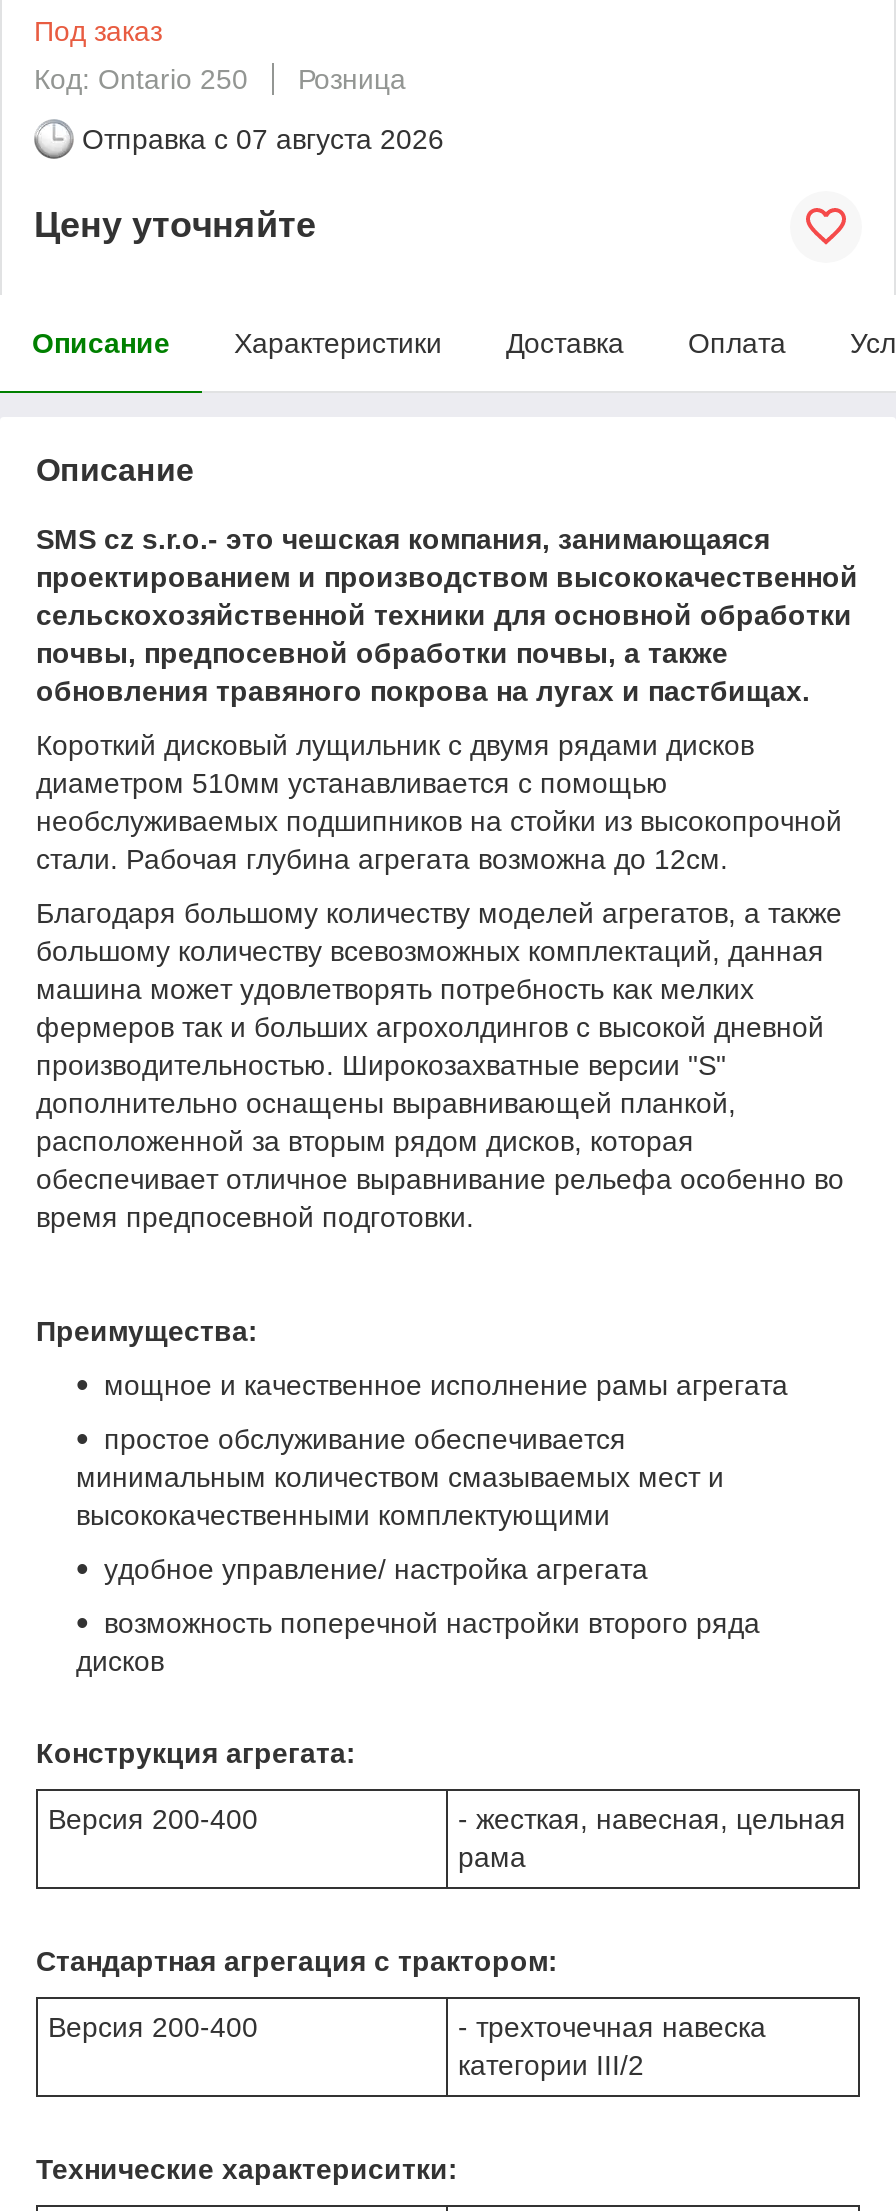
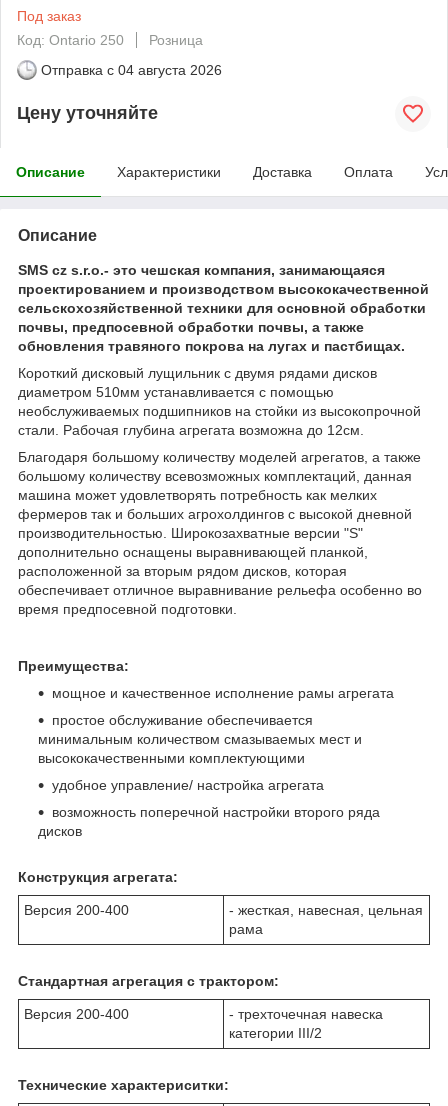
- Отправка с 07 августа 2026
+ Отправка с 04 августа 2026
